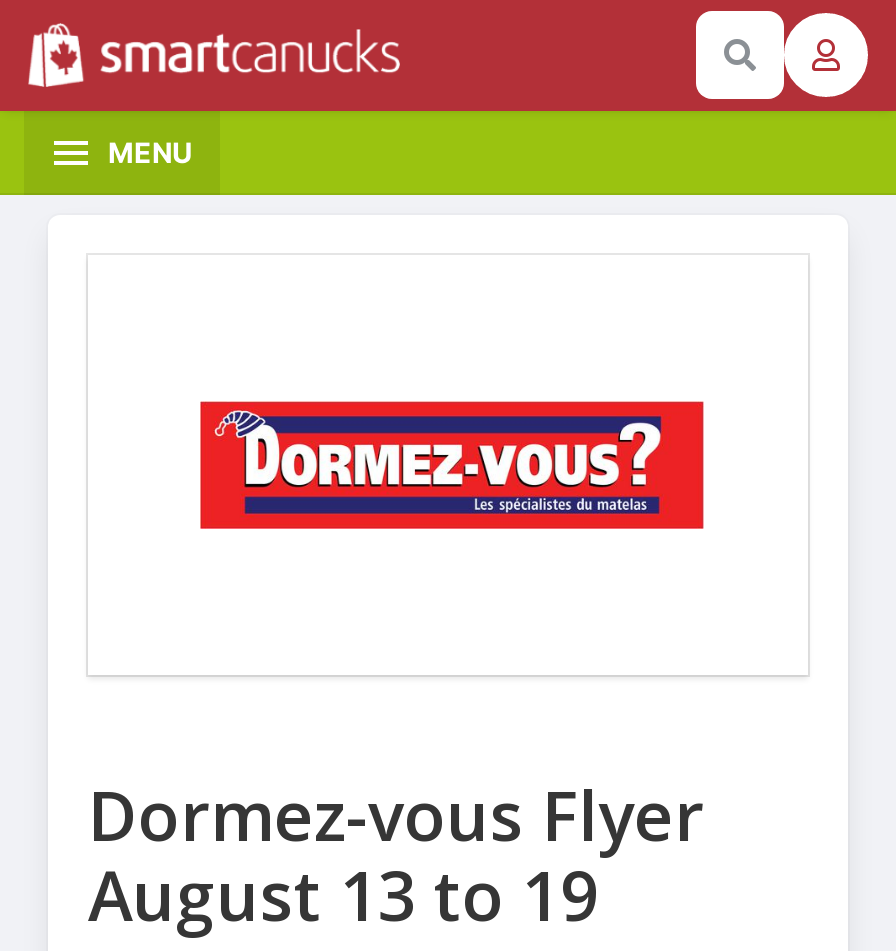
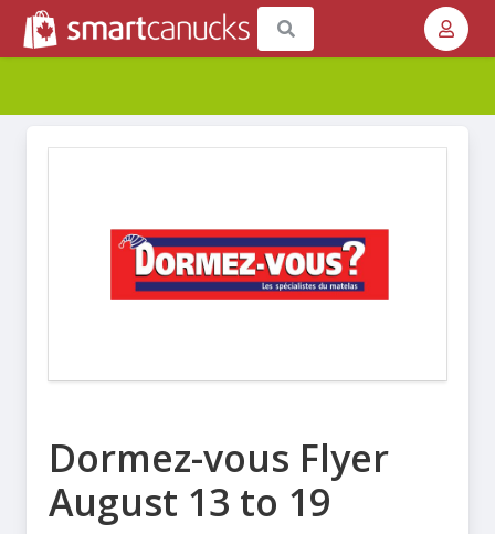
- [image]
+ [image]

- MENU
